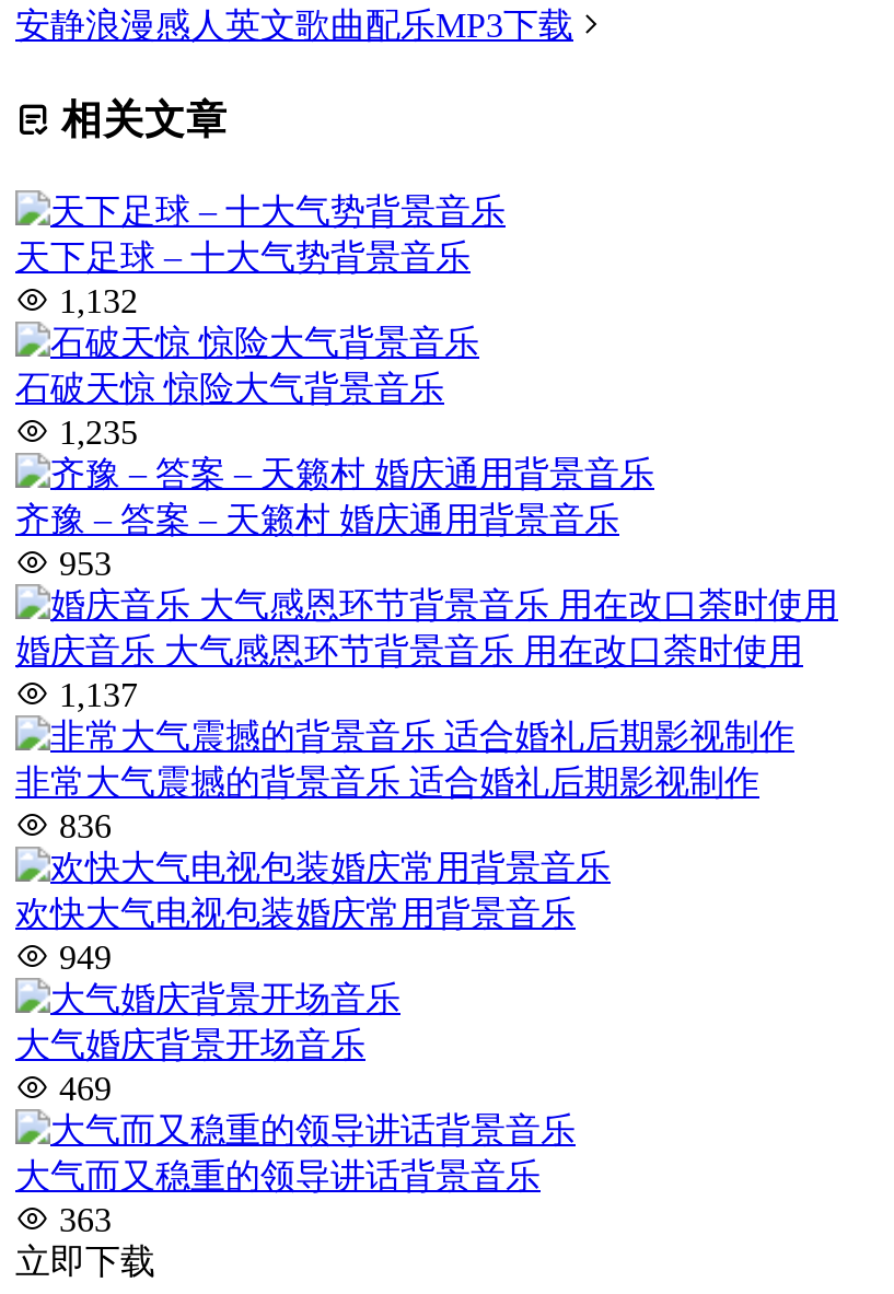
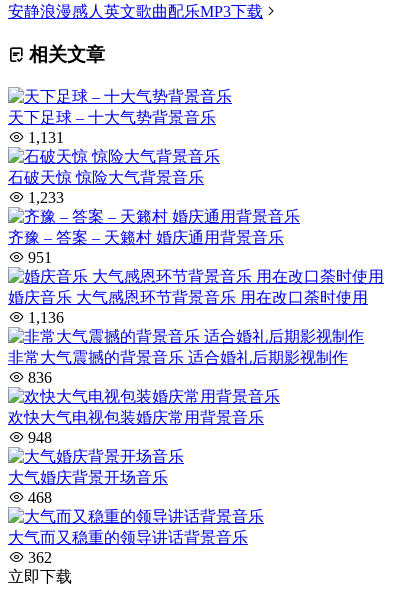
- 1,132
+ 1,131

- 1,235
+ 1,233

- 953
+ 951

- 1,137
+ 1,136

- 949
+ 948

- 469
+ 468

- 363
+ 362
